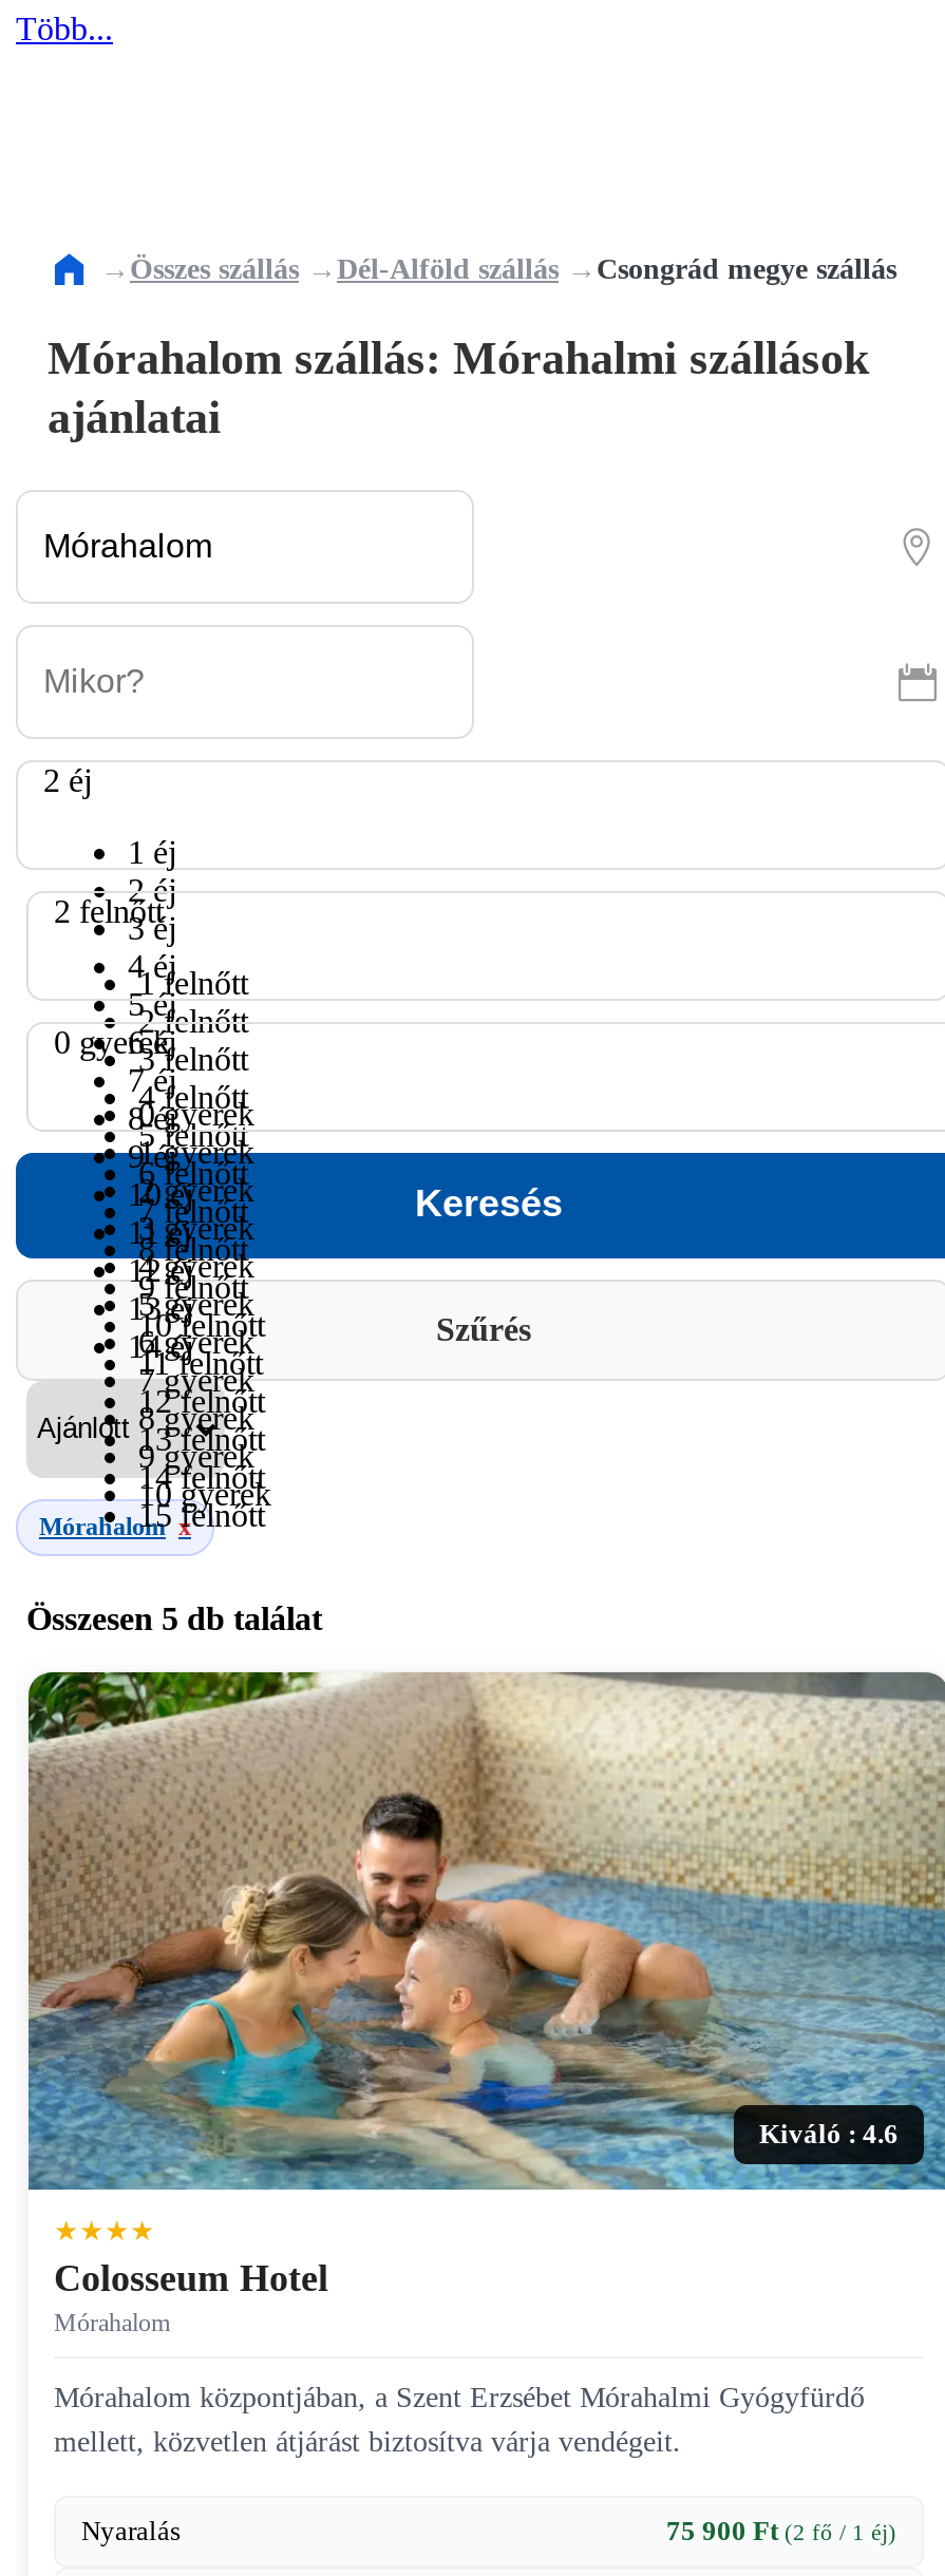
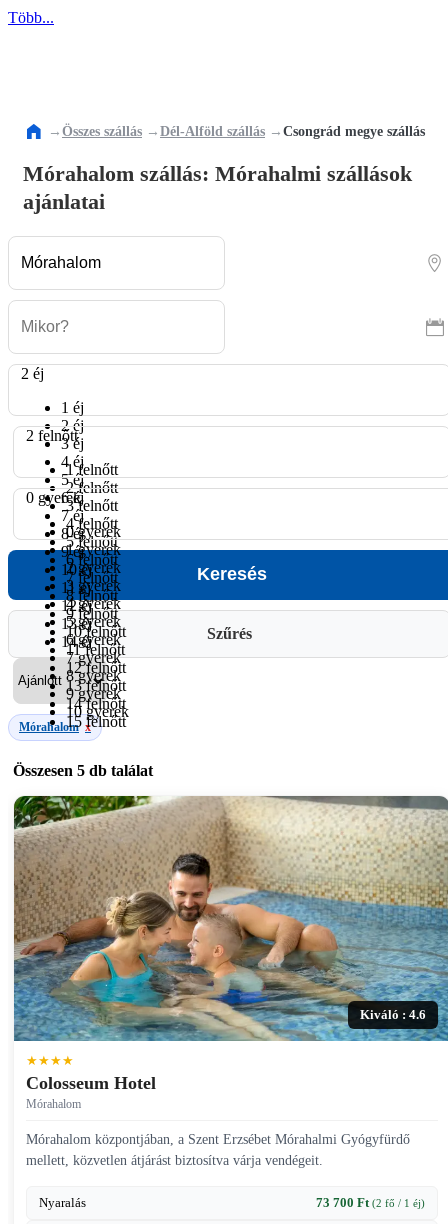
- 75 900 Ft (2 fő / 1 éj)
+ 73 700 Ft (2 fő / 1 éj)
